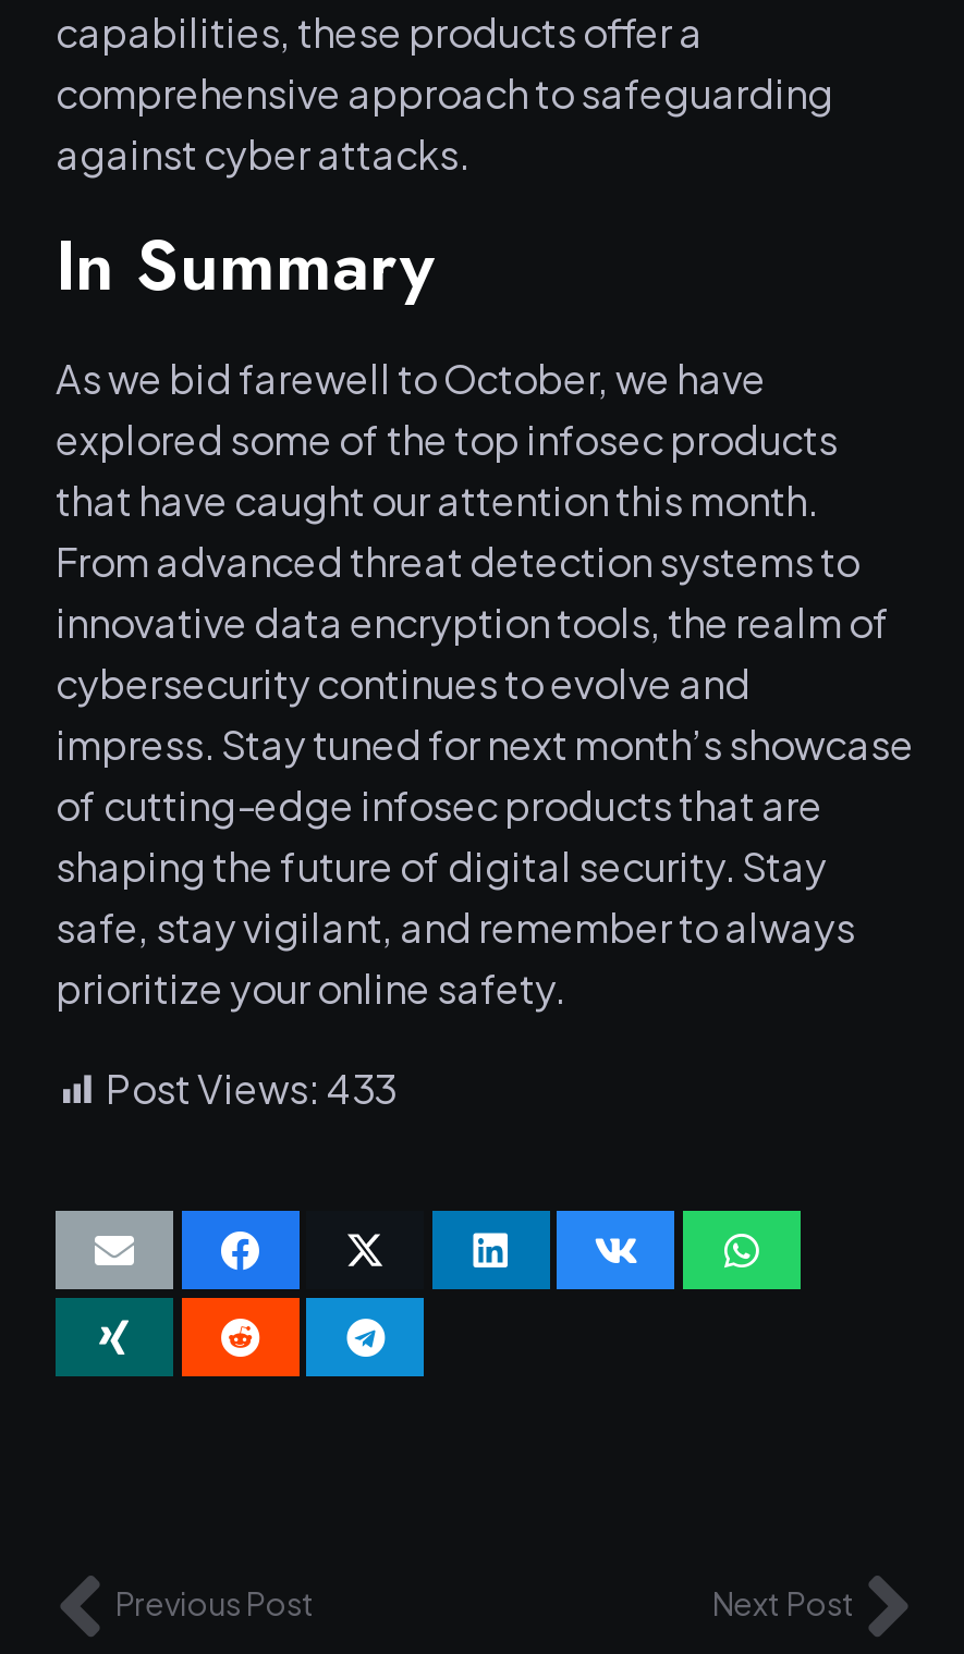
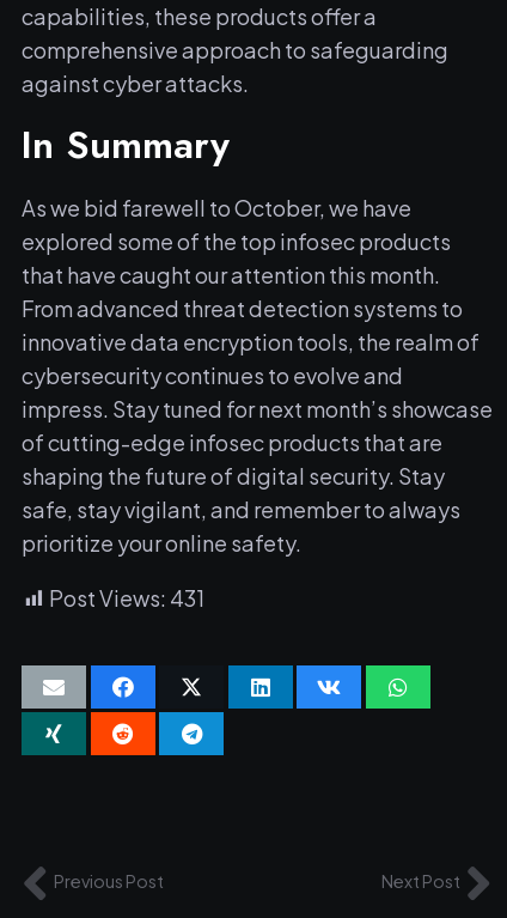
- Post Views: 433
+ Post Views: 431
